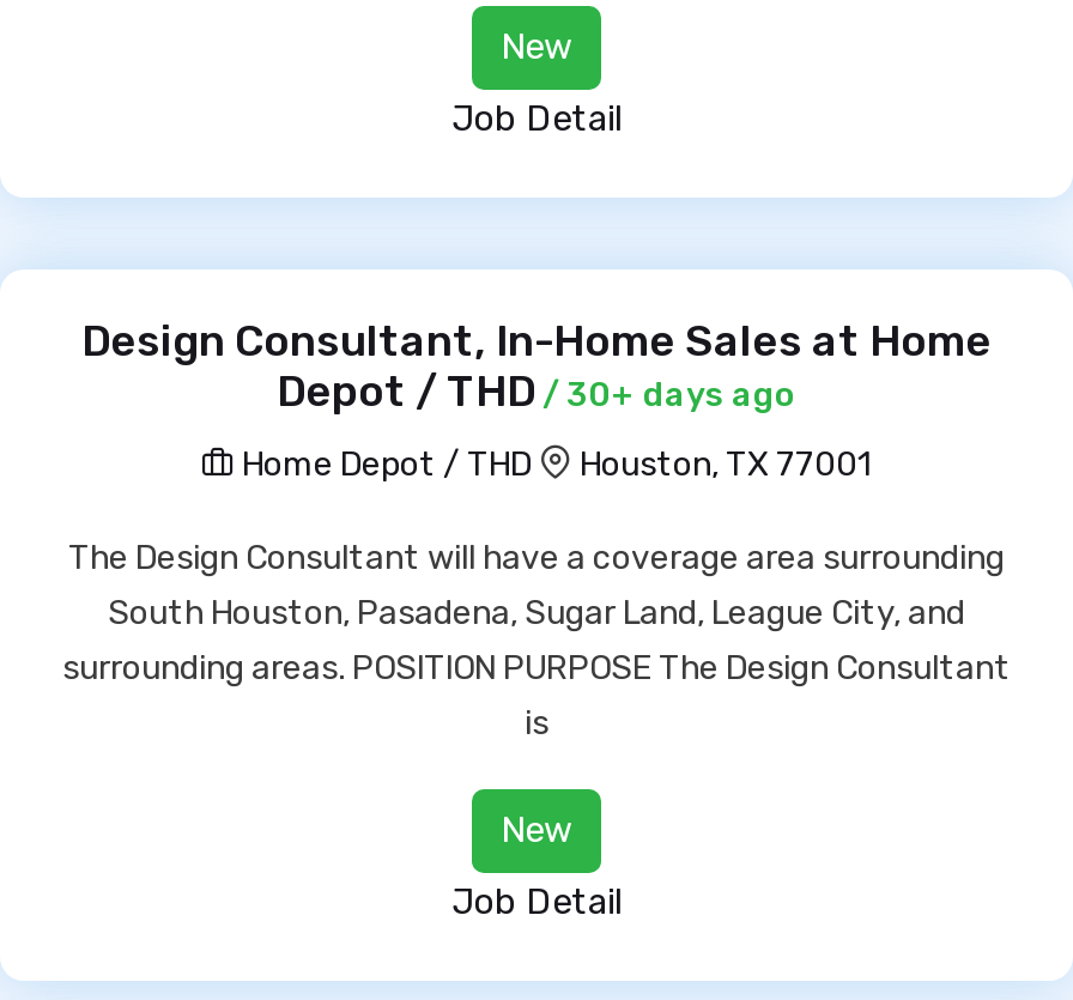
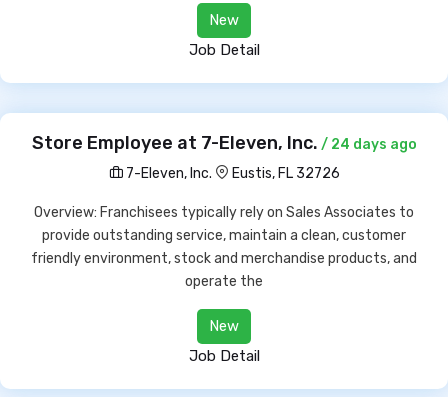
- Design Consultant, In-Home Sales at Home
- Depot / THD / 30+ days ago
+ Store Employee at 7-Eleven, Inc. / 24 days ago

- Home Depot / THD
- Houston, TX 77001
+ 7-Eleven, Inc.
+ Eustis, FL 32726

- The Design Consultant will have a coverage area surrounding
- South Houston, Pasadena, Sugar Land, League City, and
- surrounding areas. POSITION PURPOSE The Design Consultant
- is
+ Overview: Franchisees typically rely on Sales Associates to
+ provide outstanding service, maintain a clean, customer
+ friendly environment, stock and merchandise products, and
+ operate the
